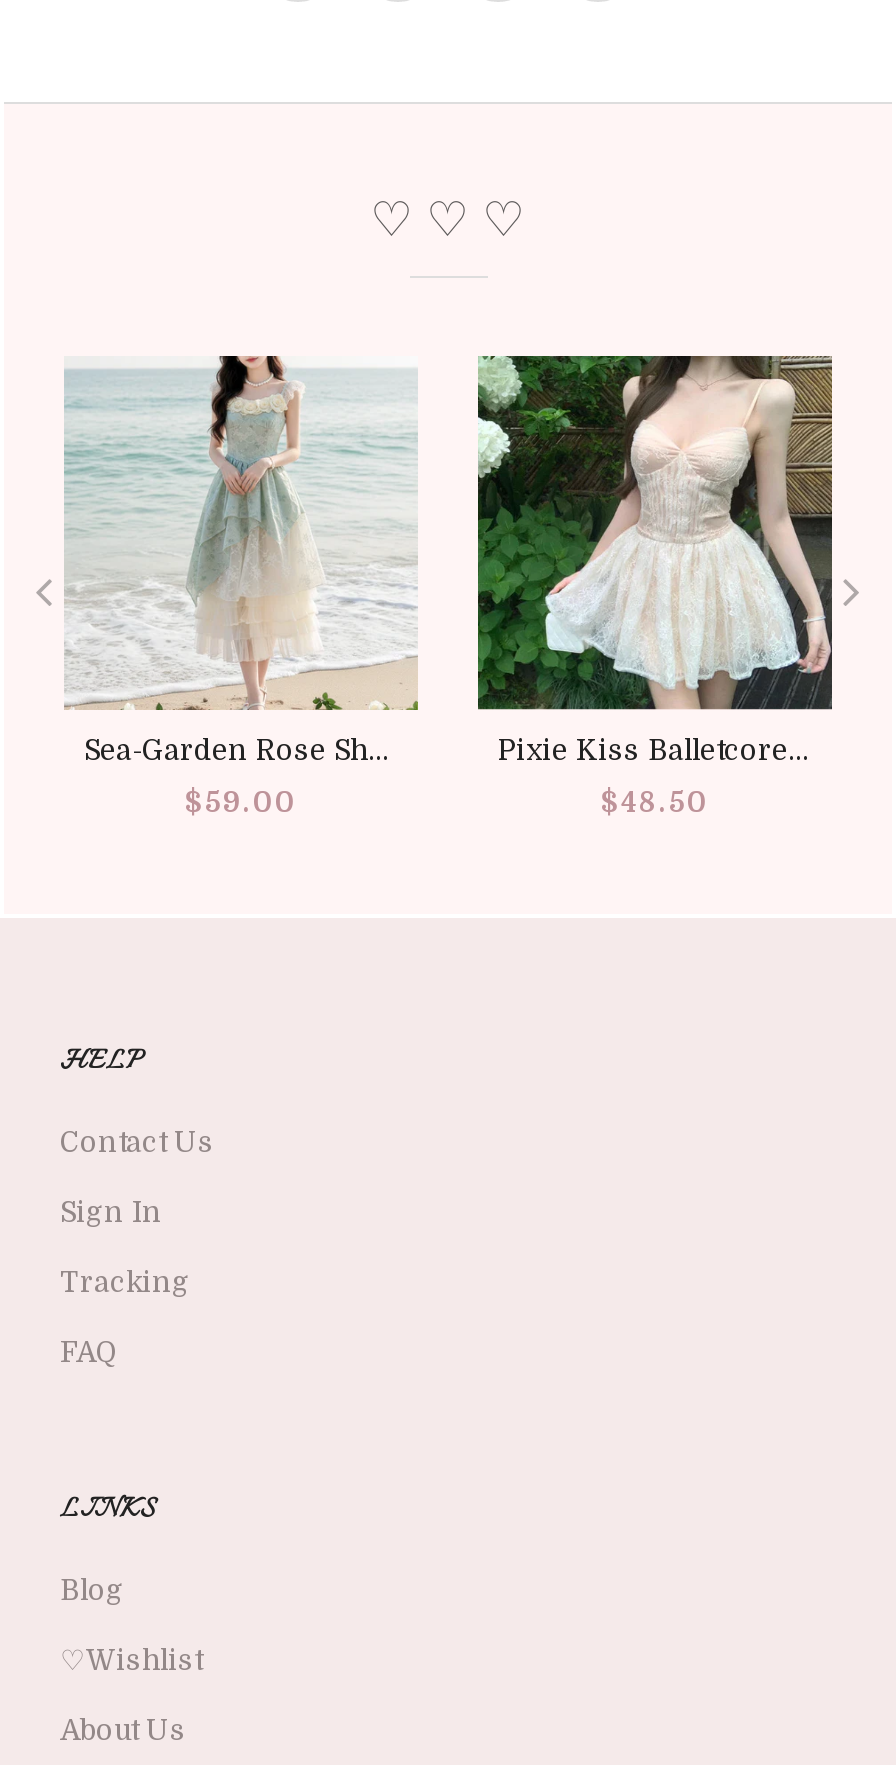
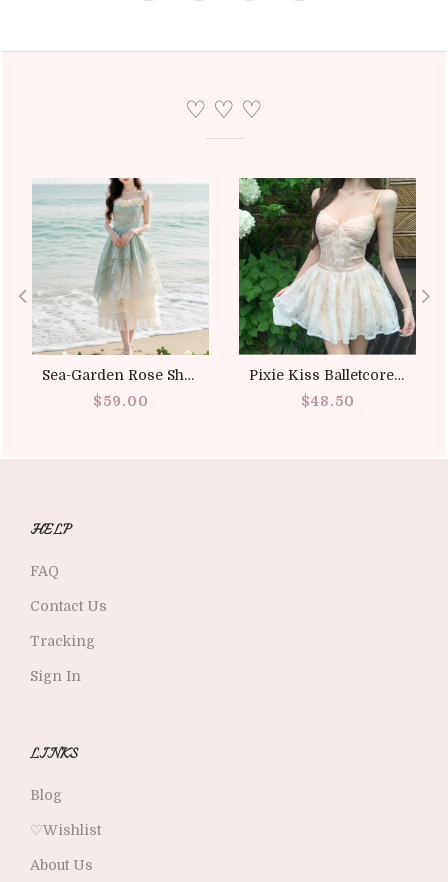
moved down: Contact Us | Tracking | Sign In

moved up: FAQ
